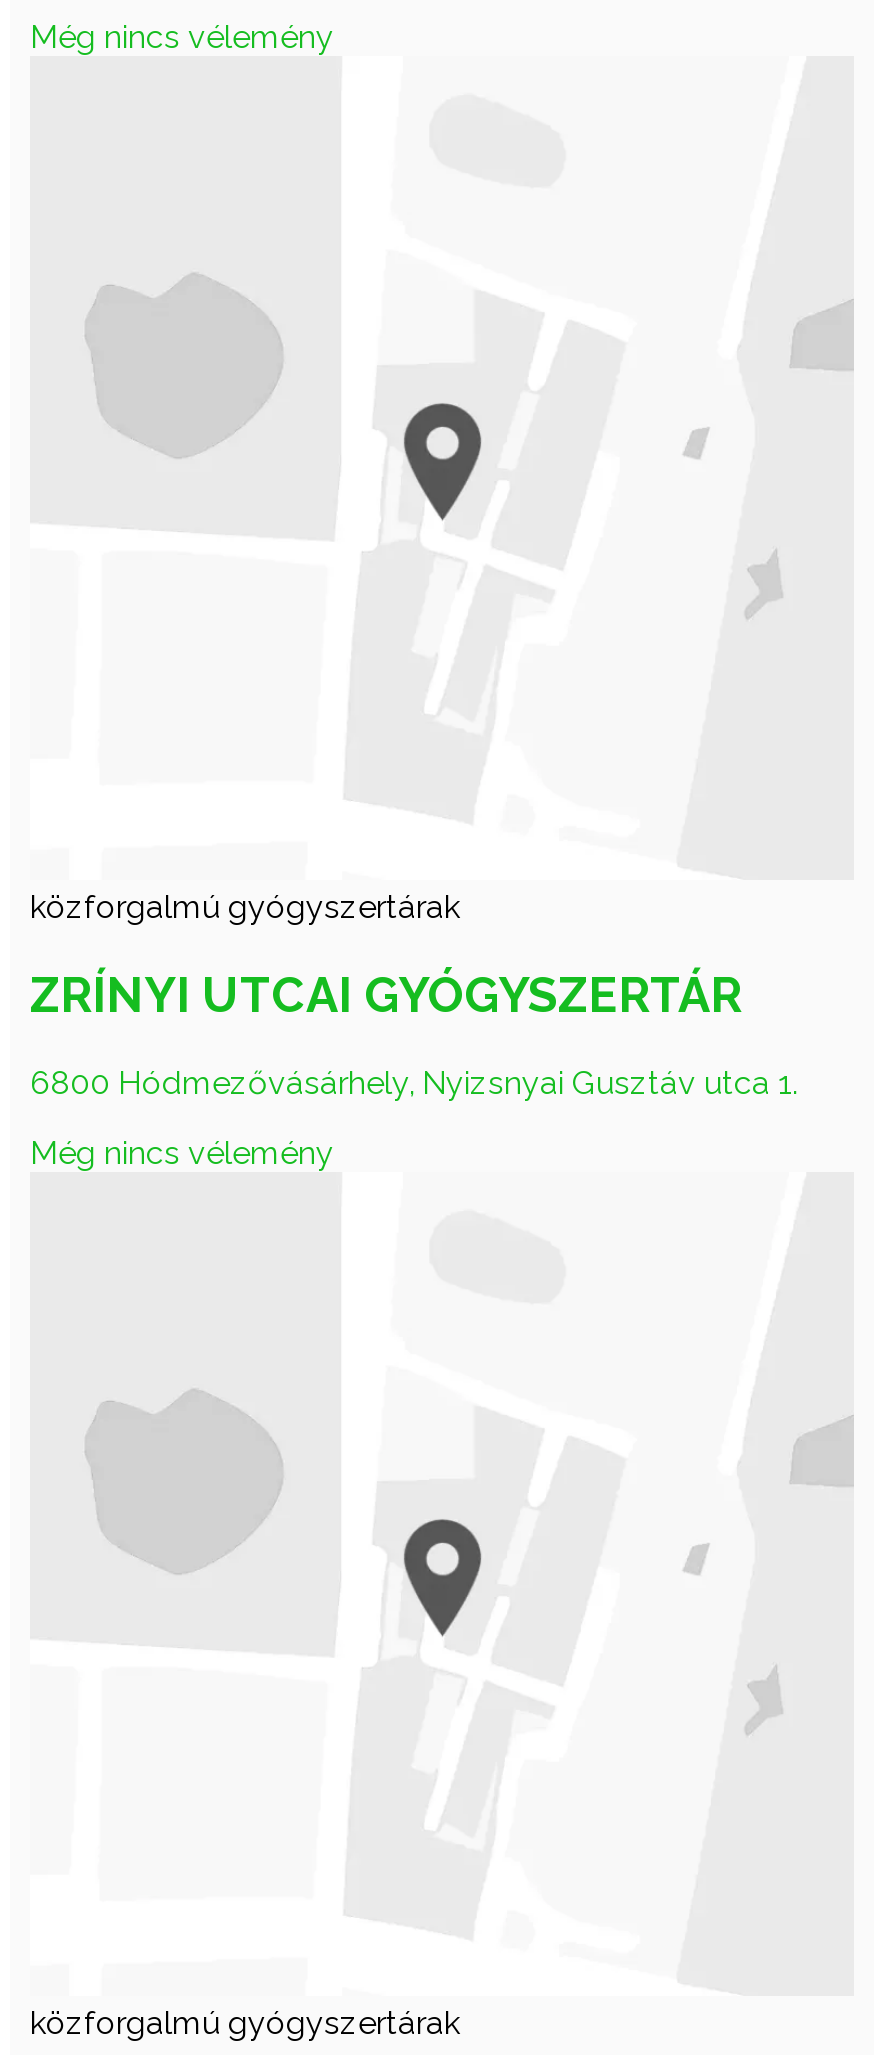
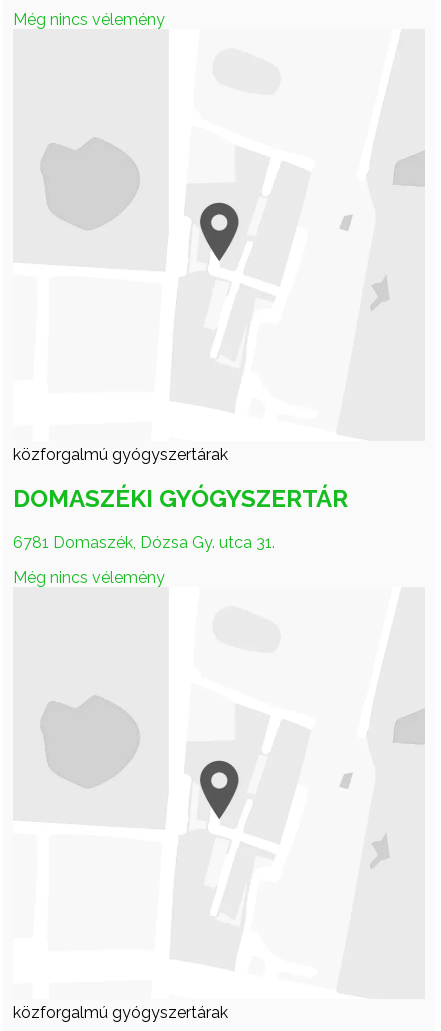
- ZRÍNYI UTCAI GYÓGYSZERTÁR
+ DOMASZÉKI GYÓGYSZERTÁR

- 6800 Hódmezővásárhely, Nyizsnyai Gusztáv utca 1.
+ 6781 Domaszék, Dózsa Gy. utca 31.
